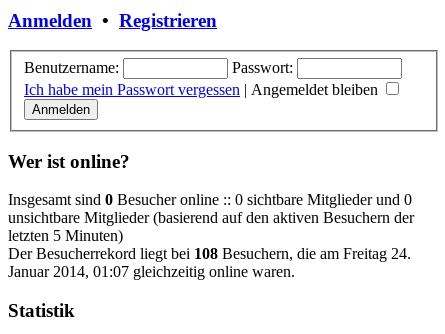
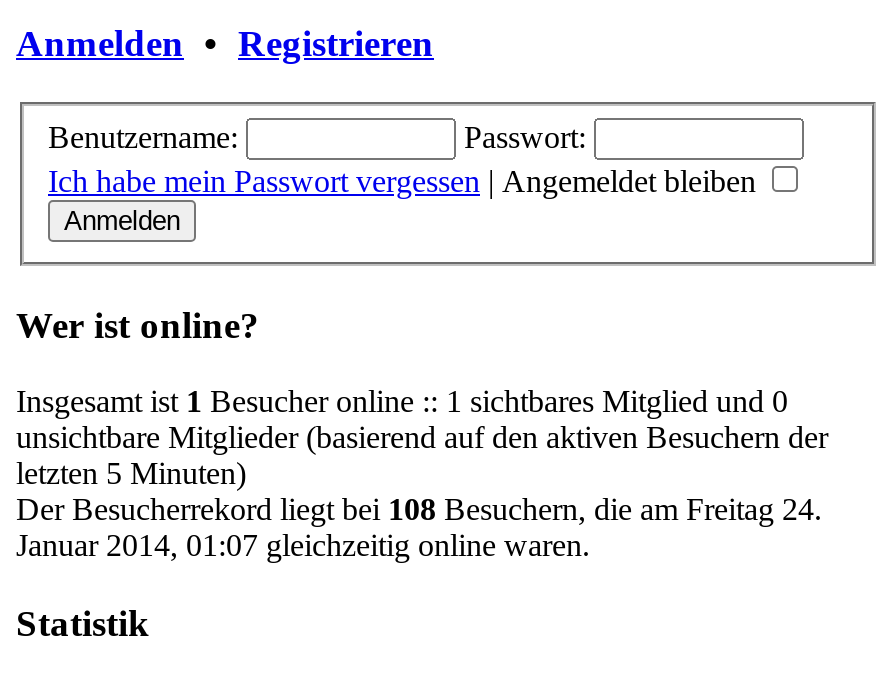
- Insgesamt sind 0 Besucher online :: 0 sichtbare Mitglieder und 0
+ Insgesamt ist 1 Besucher online :: 1 sichtbares Mitglied und 0
